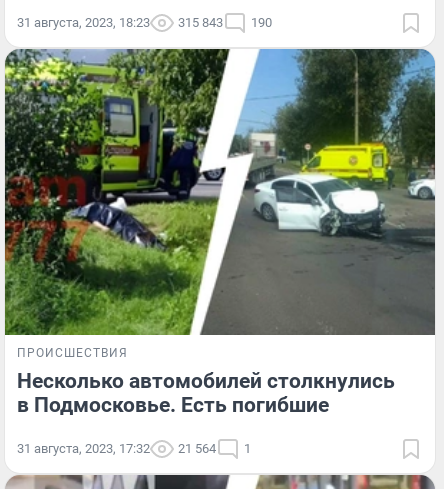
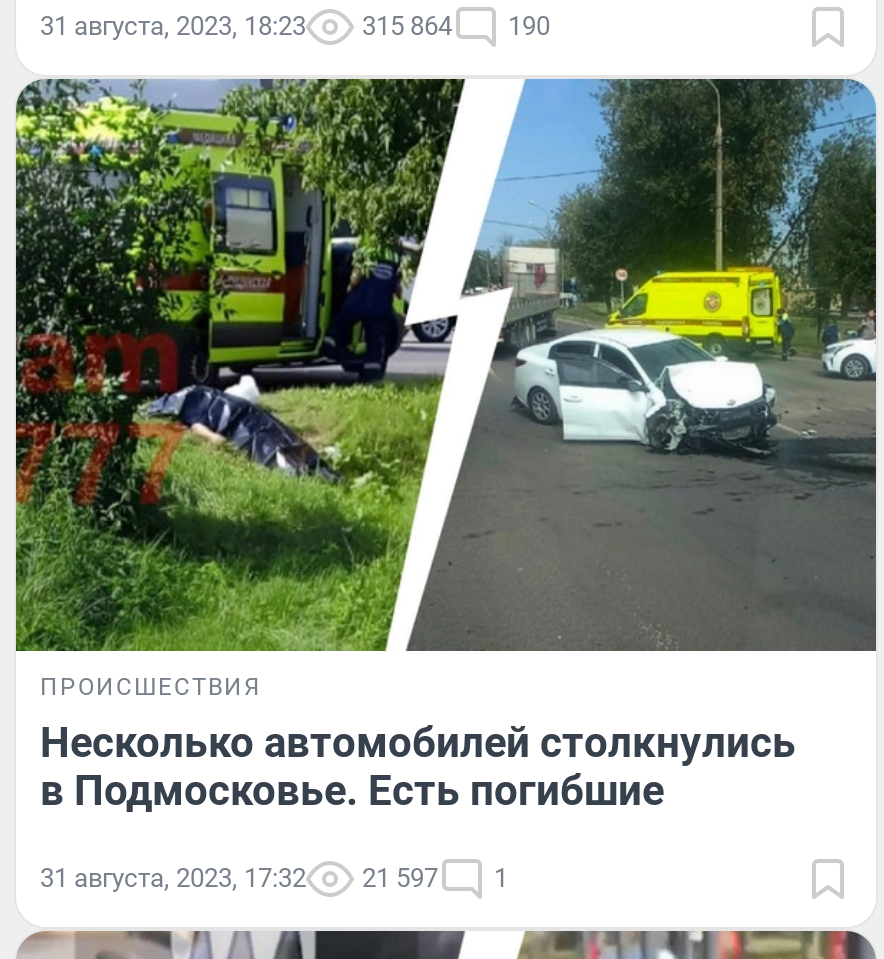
- 31 августа, 2023, 18:23 315 843 190
+ 31 августа, 2023, 18:23 315 864 190

- 31 августа, 2023, 17:32 21 564 1
+ 31 августа, 2023, 17:32 21 597 1
